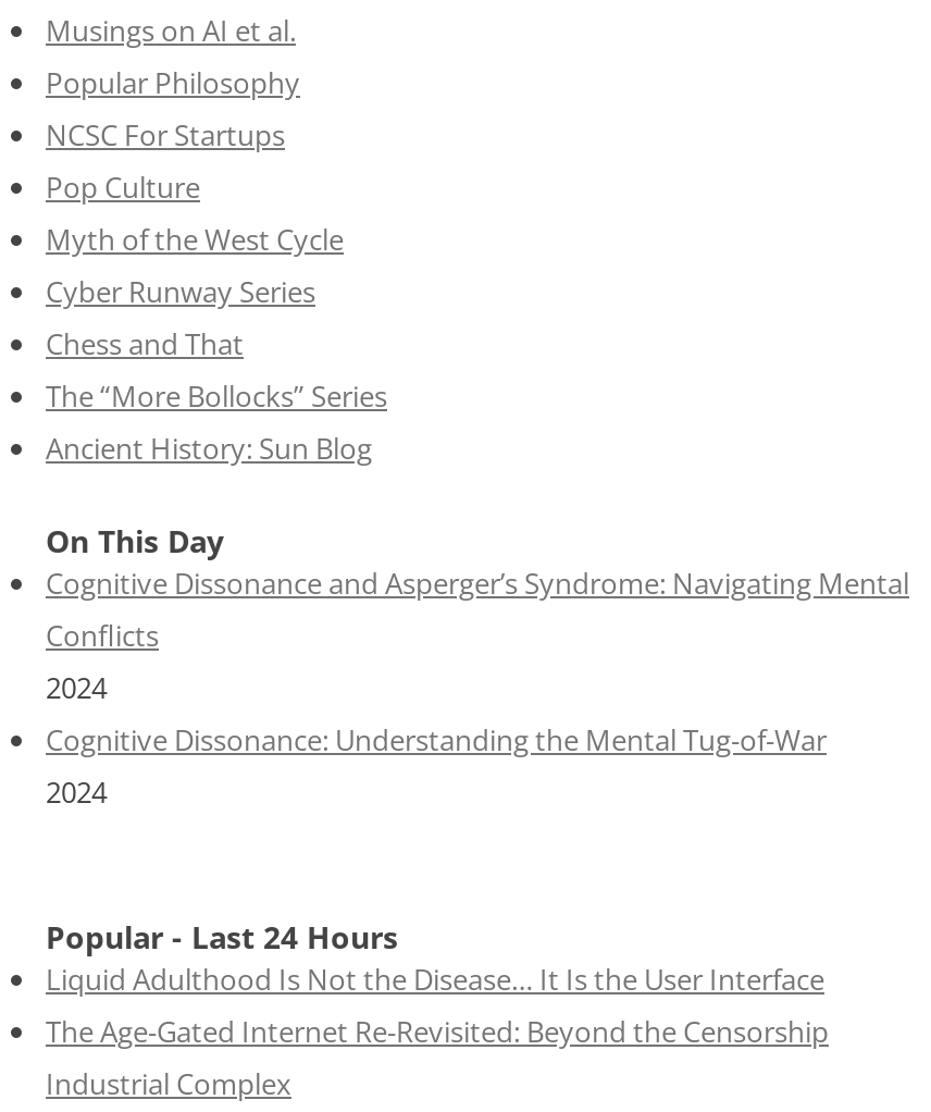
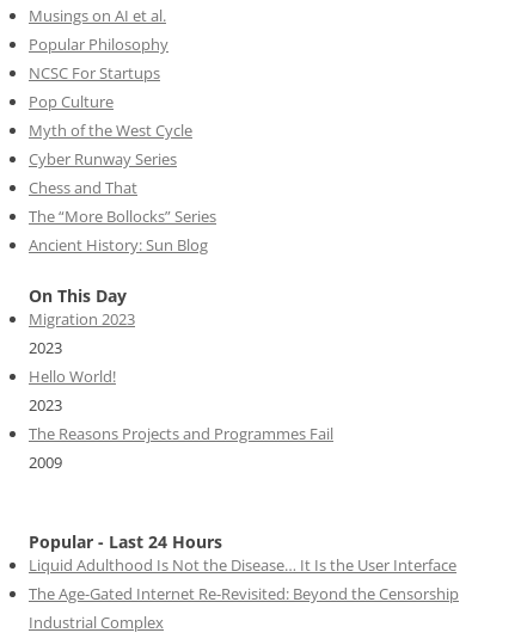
- Cognitive Dissonance and Asperger’s Syndrome: Navigating Mental
- Conflicts
- 2024
- Cognitive Dissonance: Understanding the Mental Tug-of-War
- 2024
+ Migration 2023
+ 2023
+ Hello World!
+ 2023
+ The Reasons Projects and Programmes Fail
+ 2009
